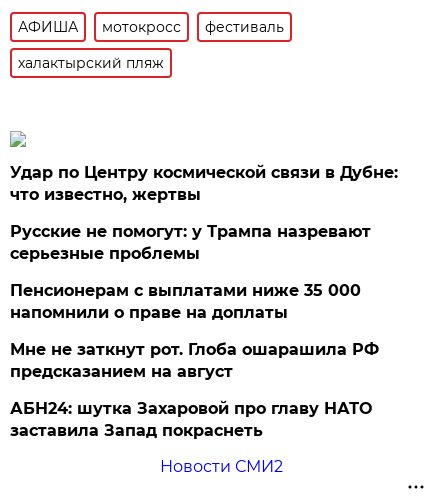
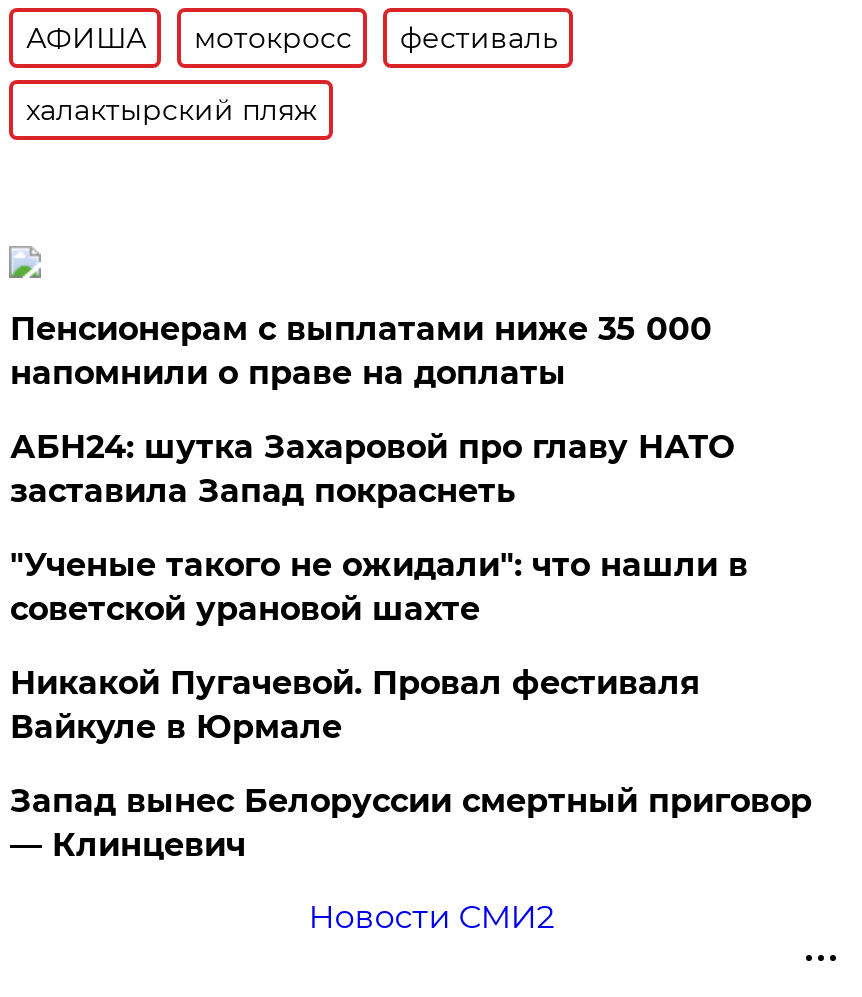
- Удар по Центру космической связи в Дубне:
- что известно, жертвы
- Русские не помогут: у Трампа назревают
- серьезные проблемы

moved up: Пенсионерам с выплатами ниже 35 000 | напомнили о праве на доплаты

- Мне не заткнут рот. Глоба ошарашила РФ
- предсказанием на август

moved up: АБН24: шутка Захаровой про главу НАТО | заставила Запад покраснеть

+ "Ученые такого не ожидали": что нашли в
+ советской урановой шахте
+ Никакой Пугачевой. Провал фестиваля
+ Вайкуле в Юрмале
+ Запад вынес Белоруссии смертный приговор
+ — Клинцевич
